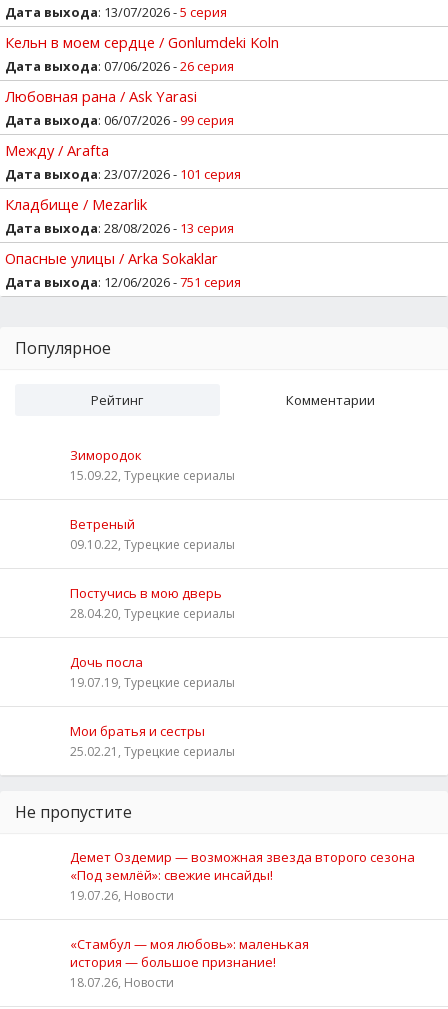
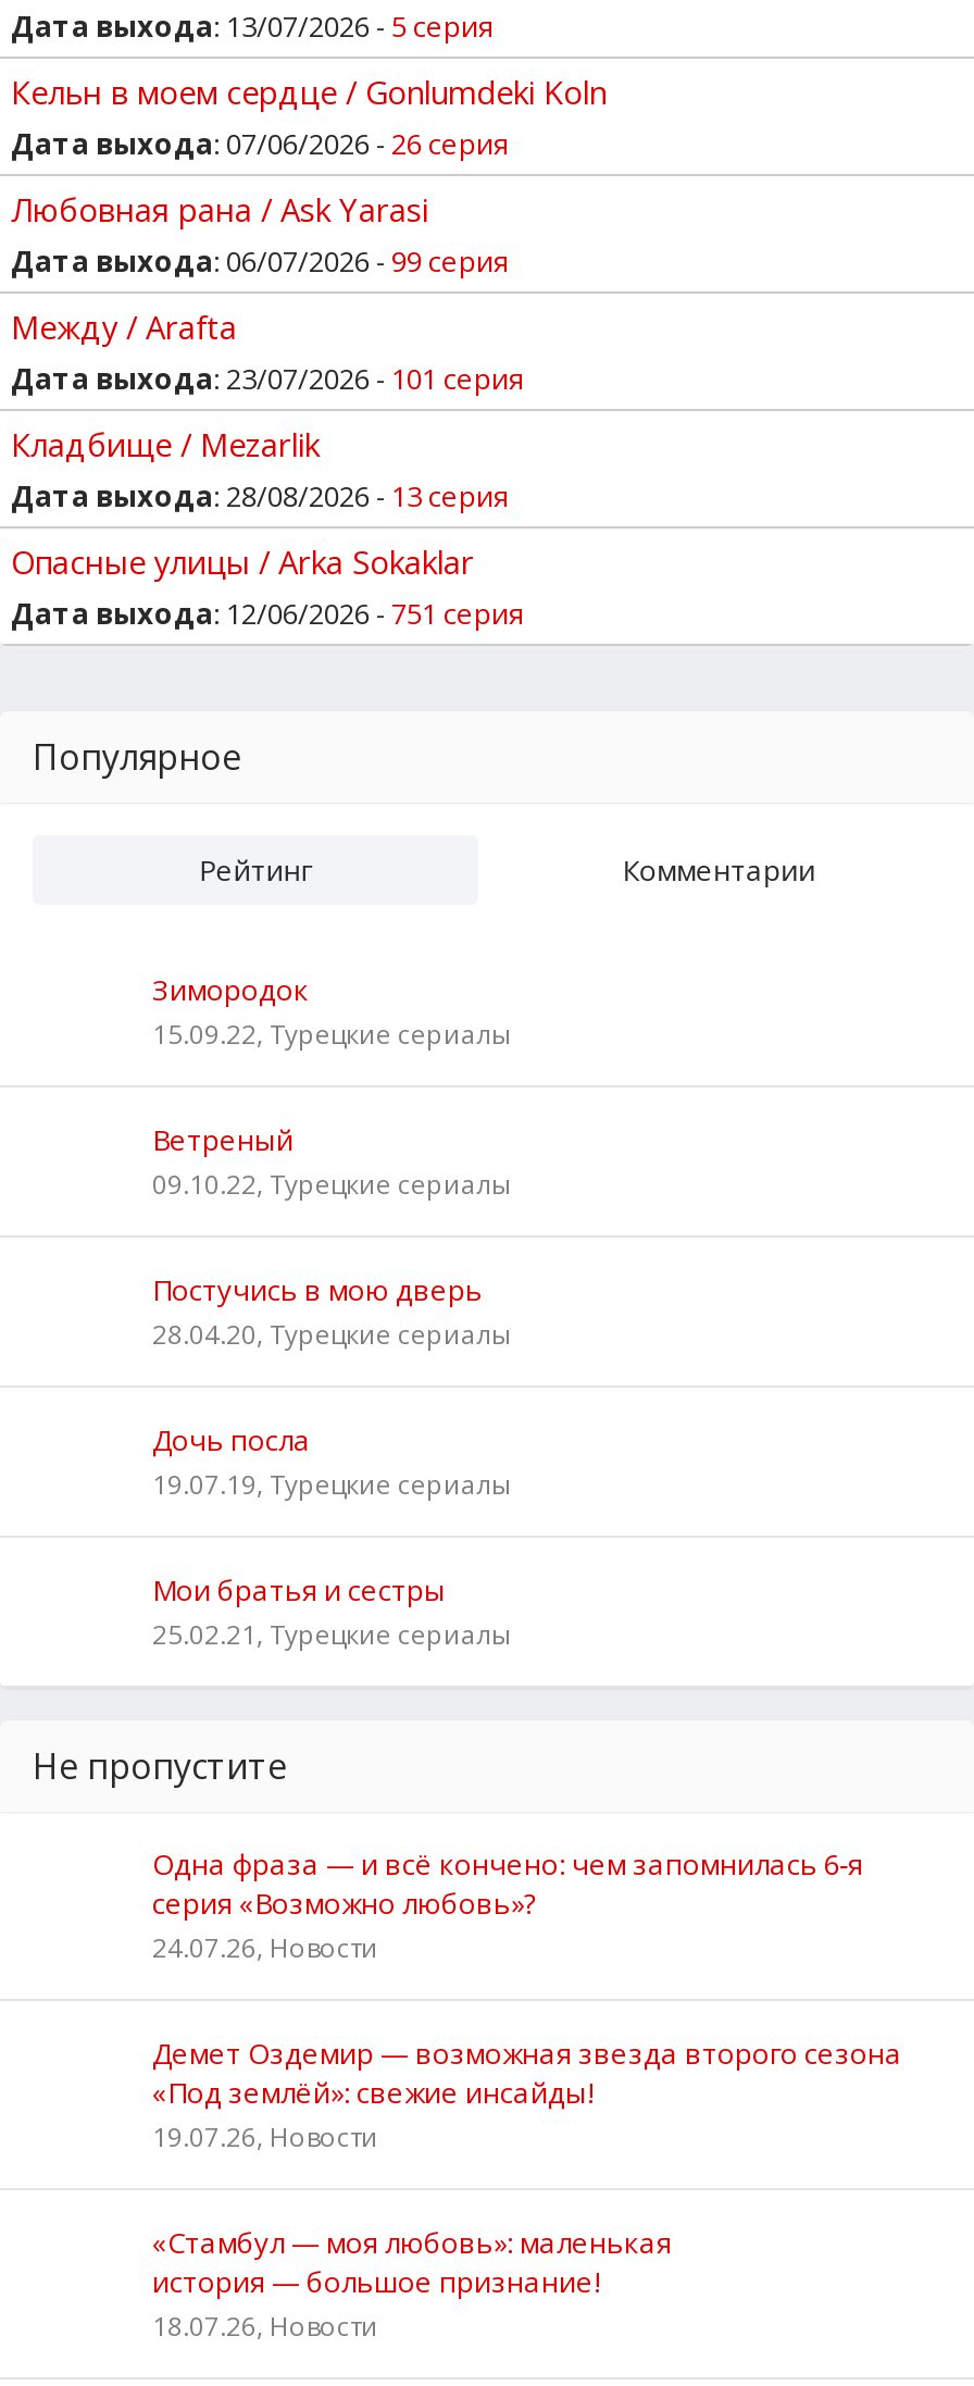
+ Одна фраза — и всё кончено: чем запомнилась 6‑я
+ серия «Возможно любовь»?
+ 24.07.26, Новости
